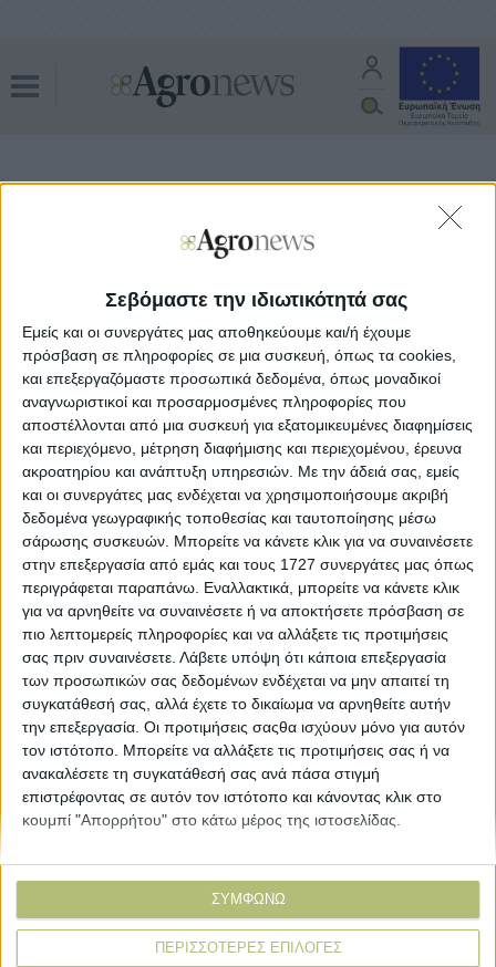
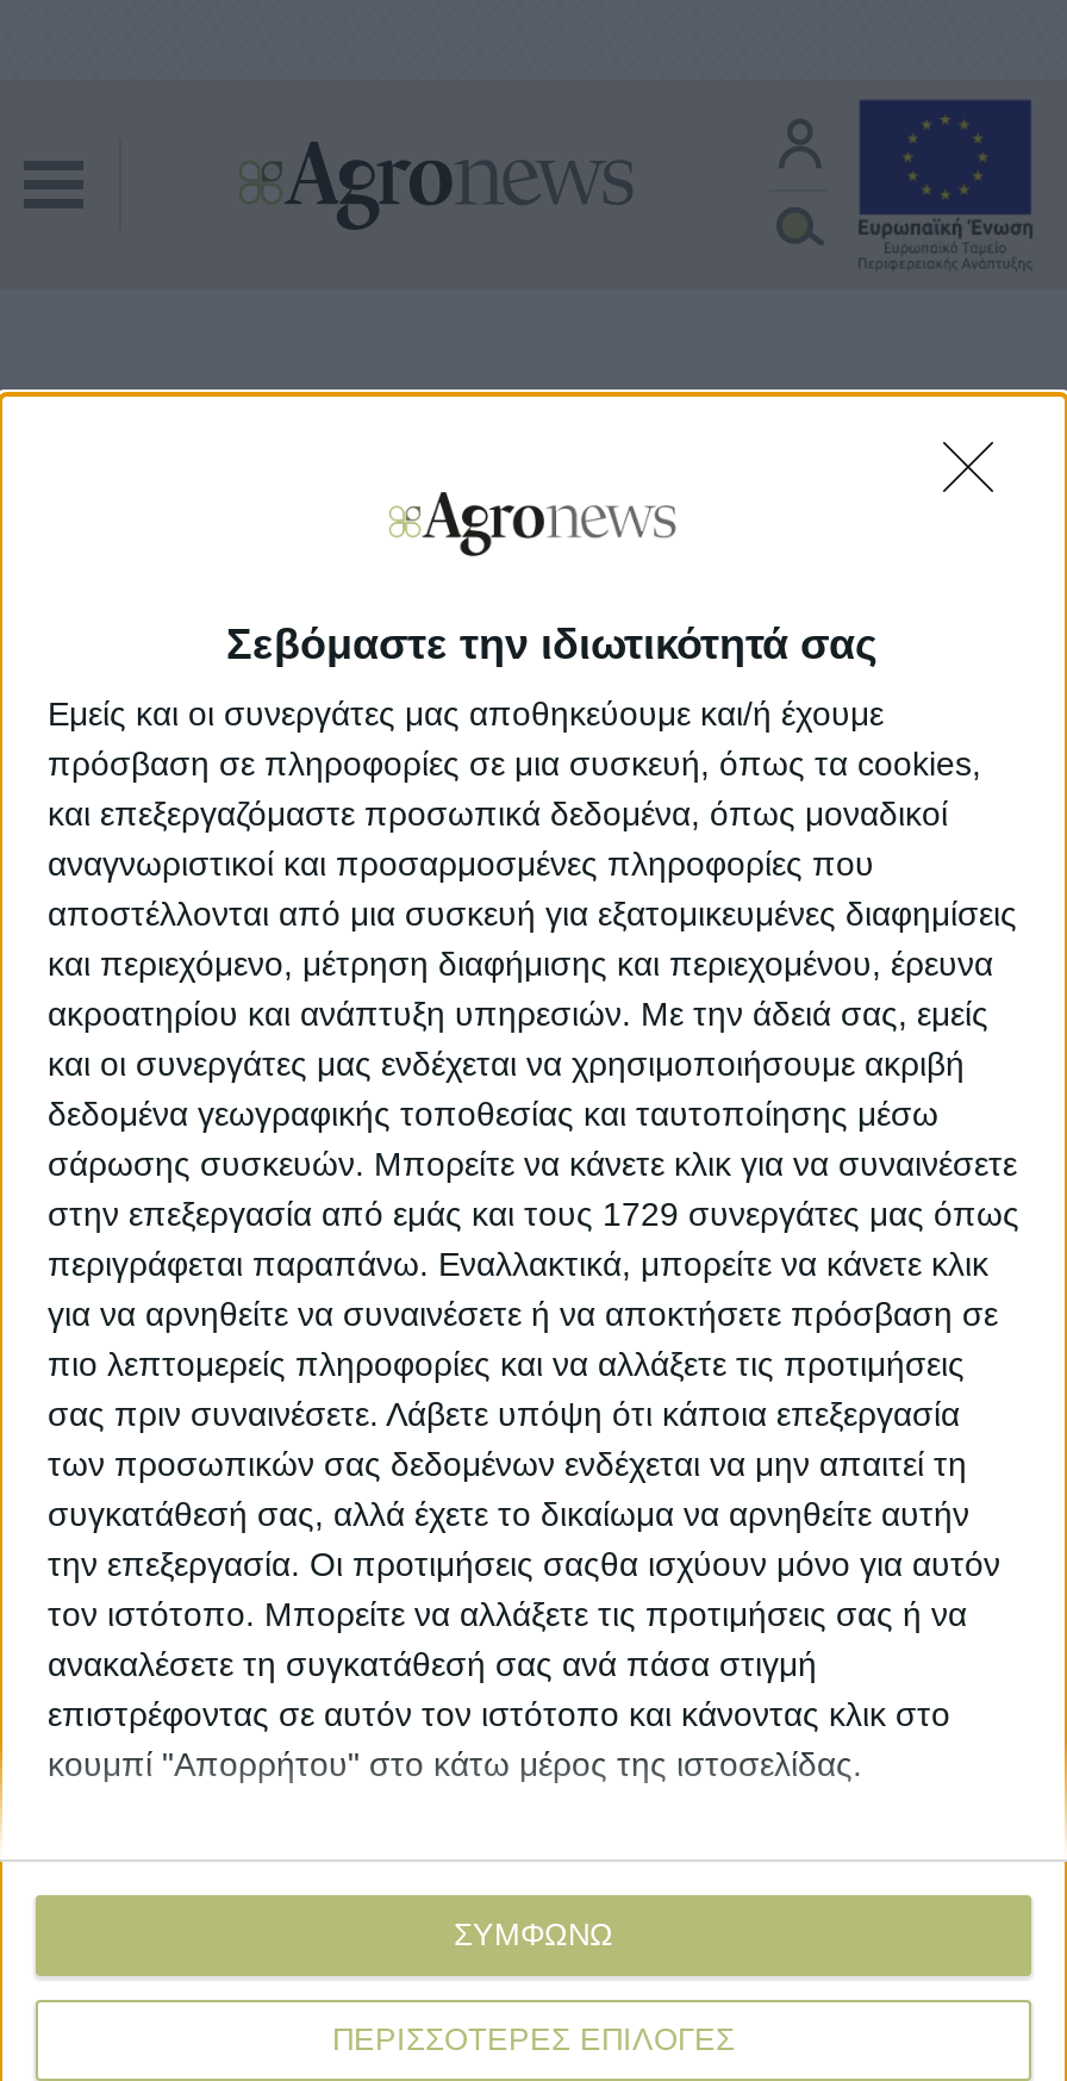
- στην επεξεργασία από εμάς και τους 1727 συνεργάτες μας όπως
+ στην επεξεργασία από εμάς και τους 1729 συνεργάτες μας όπως
